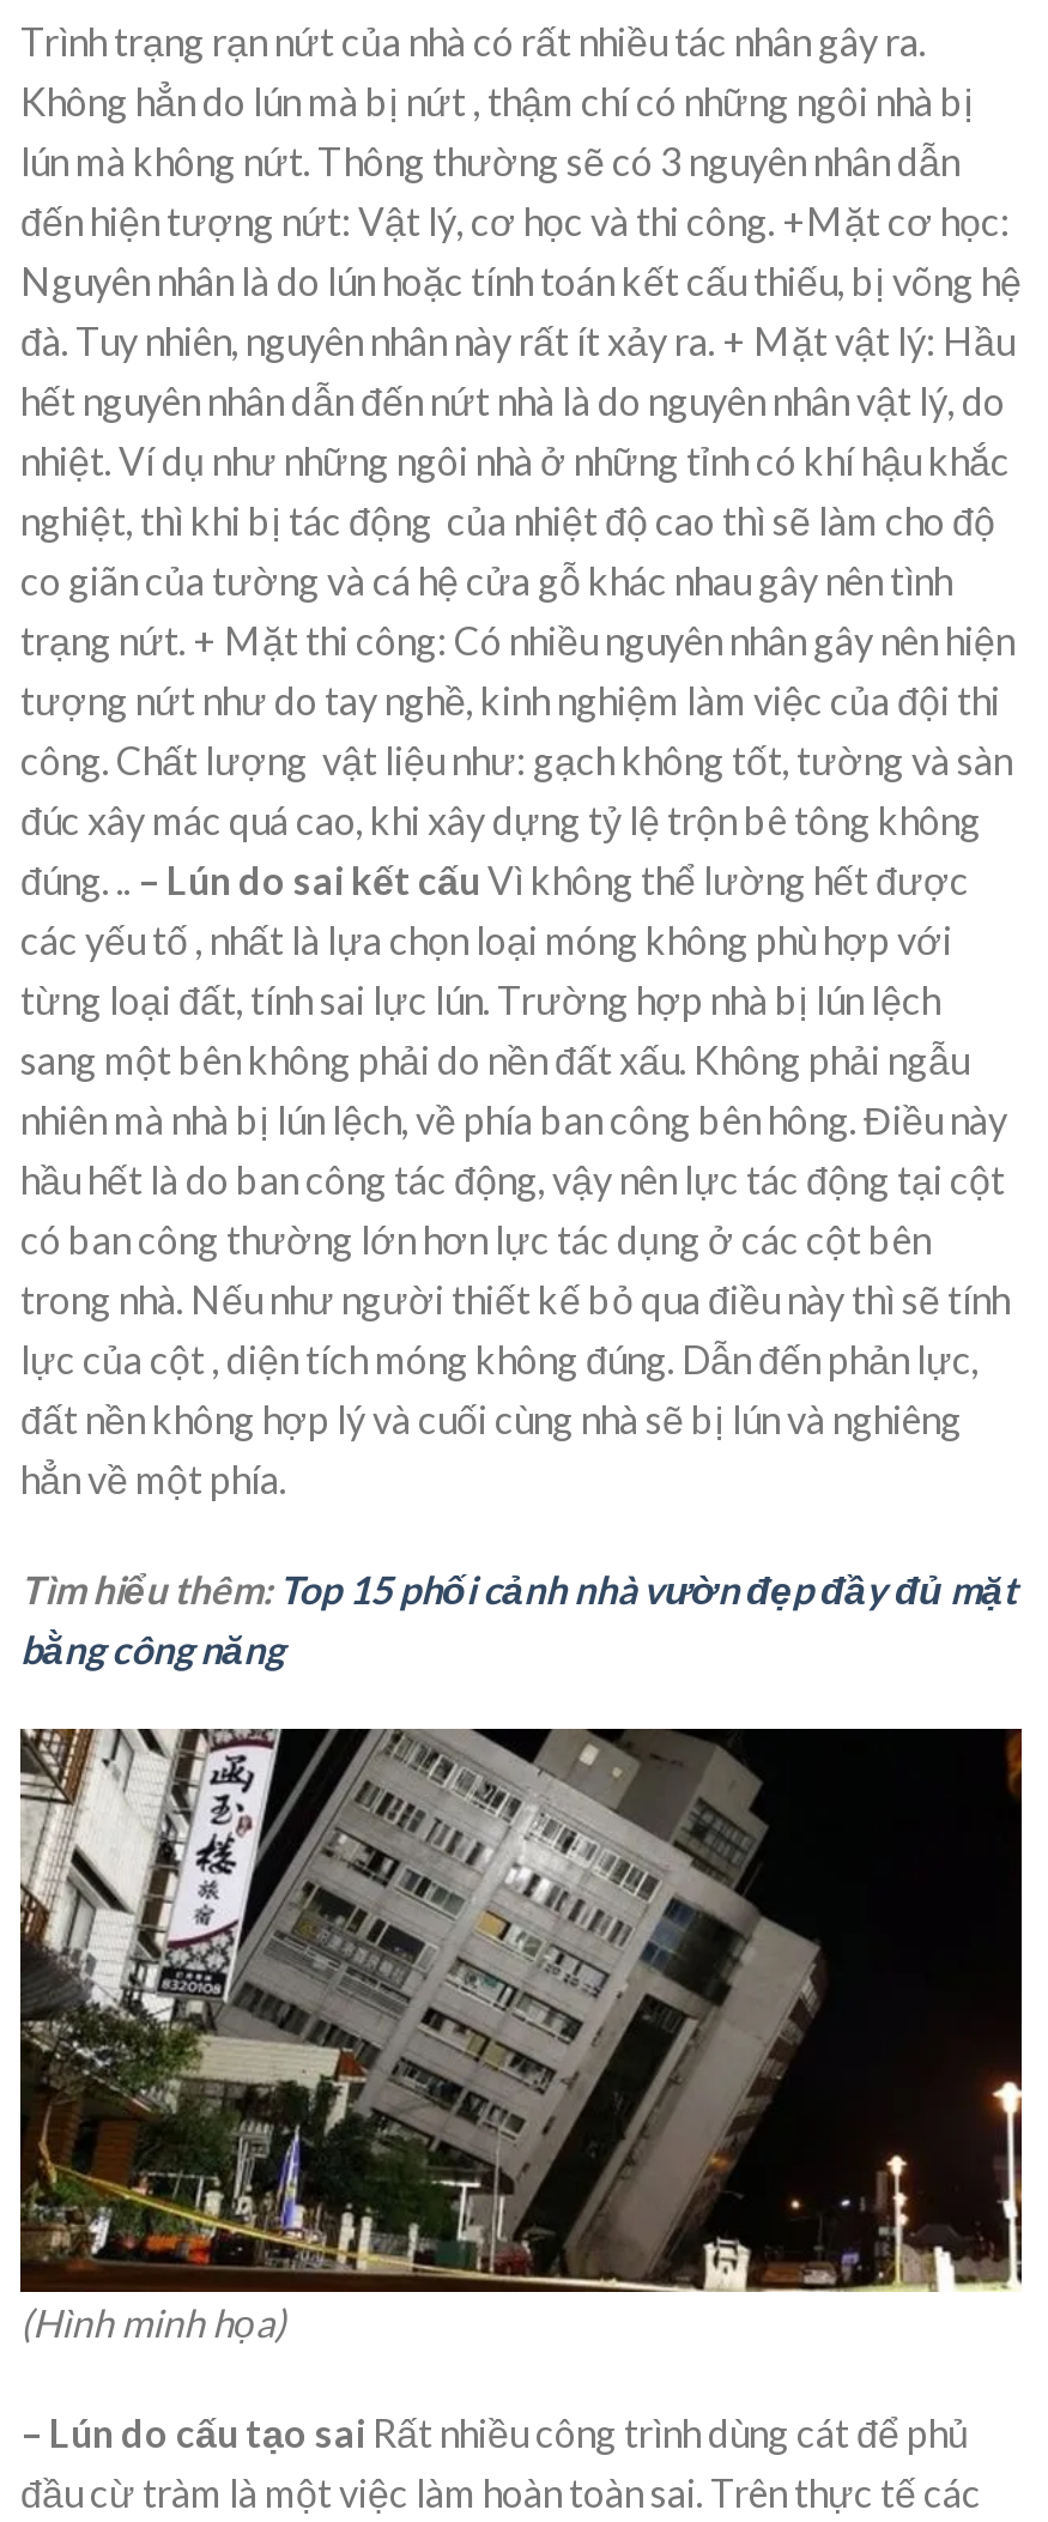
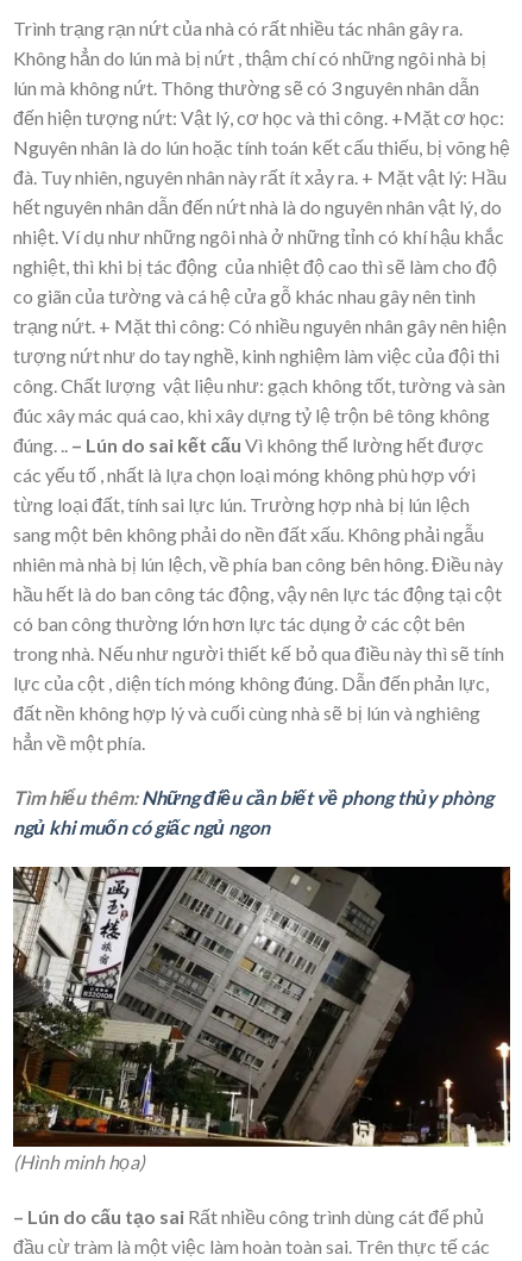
- Tìm hiểu thêm: Top 15 phối cảnh nhà vườn đẹp đầy đủ mặt
- bằng công năng
+ Tìm hiểu thêm: Những điều cần biết về phong thủy phòng
+ ngủ khi muốn có giấc ngủ ngon
